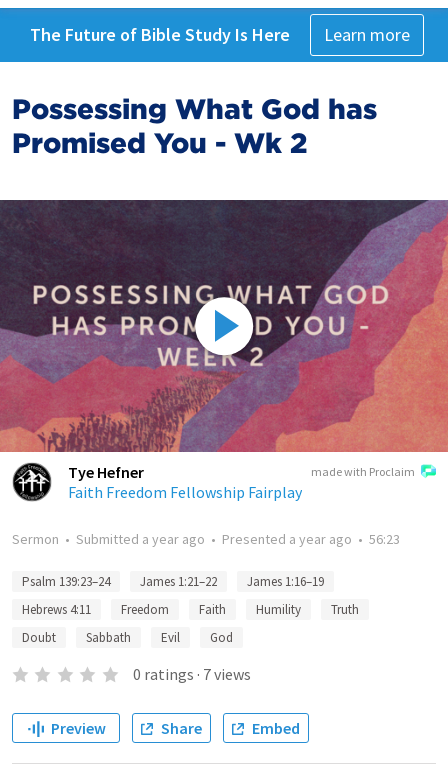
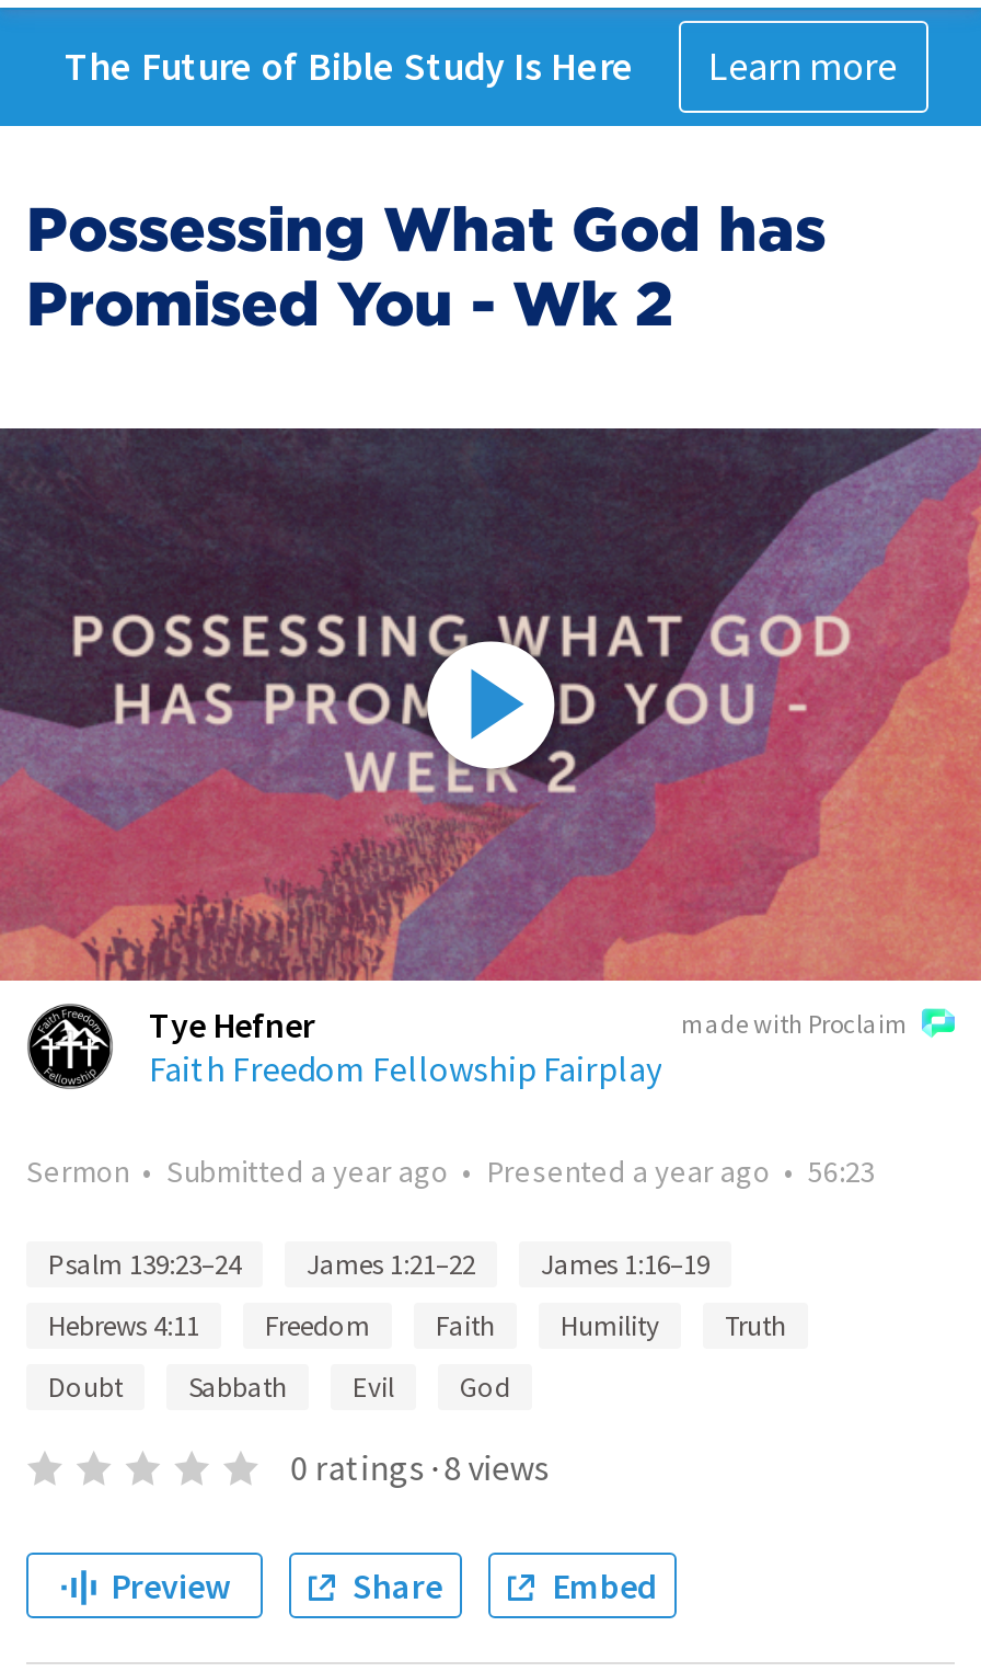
- 0 ratings · 7 views
+ 0 ratings · 8 views
